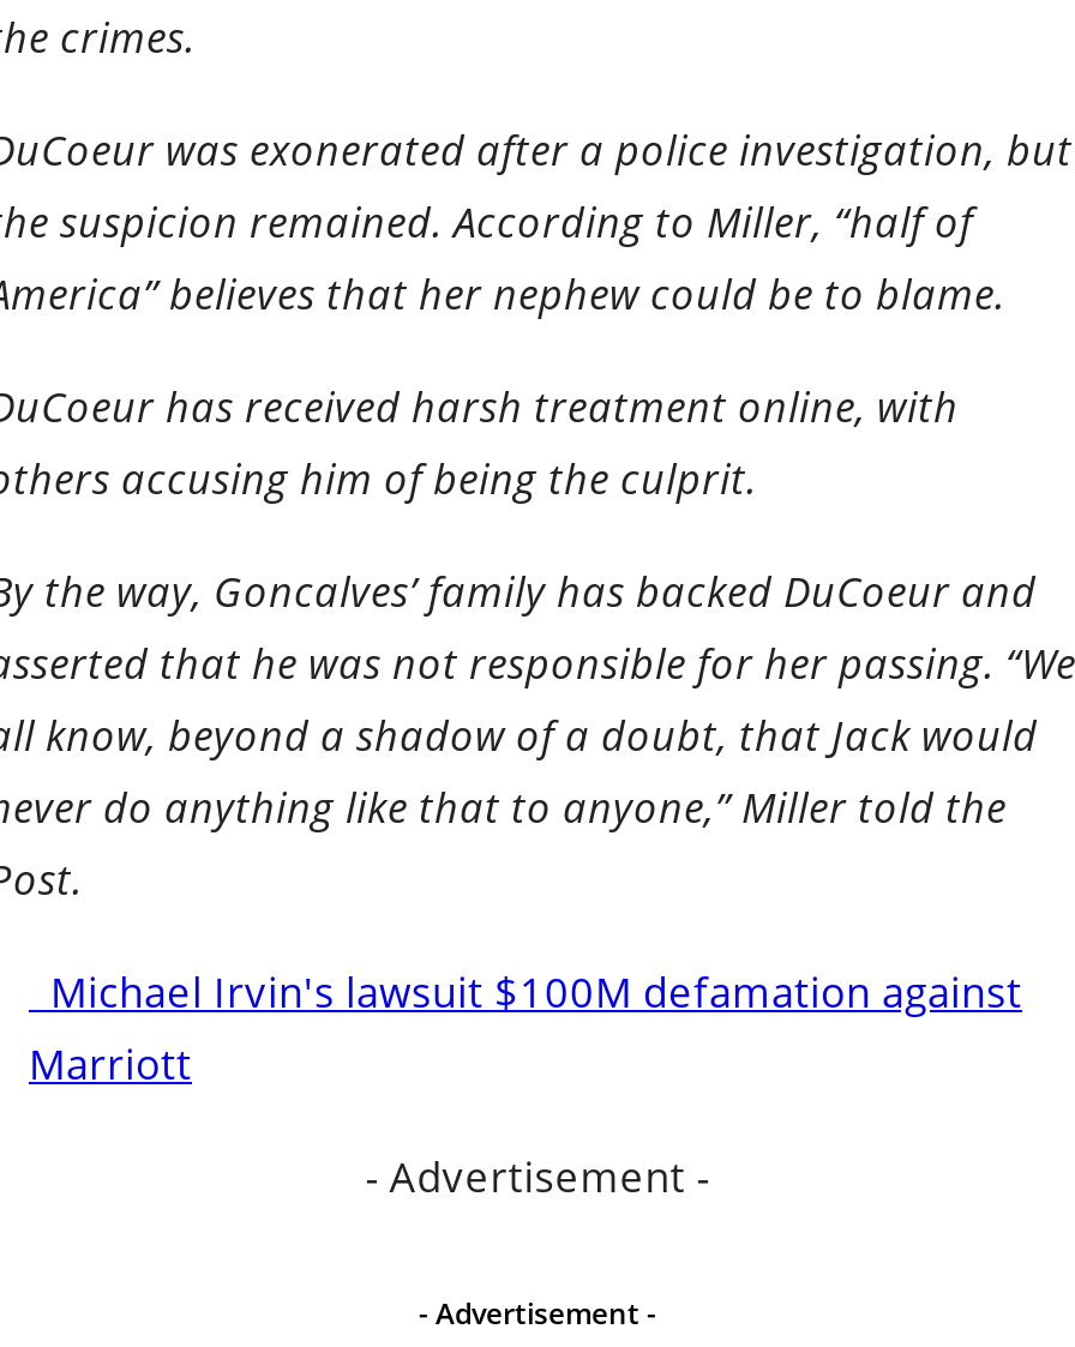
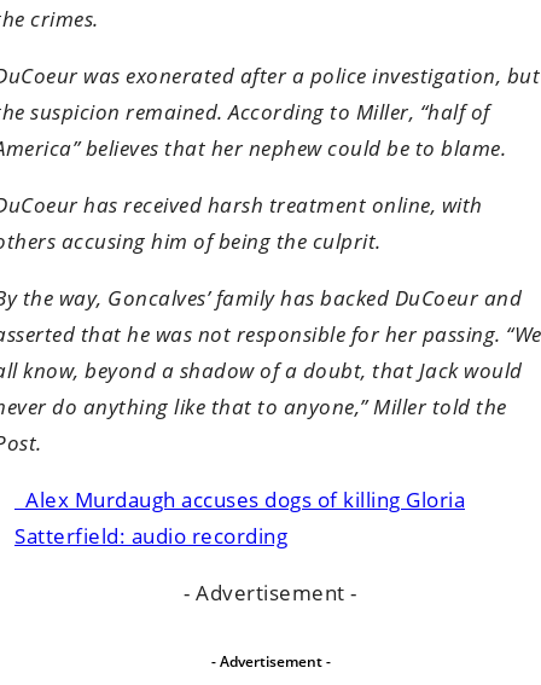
- Michael Irvin's lawsuit $100M defamation against
- Marriott
+ Alex Murdaugh accuses dogs of killing Gloria
+ Satterfield: audio recording
